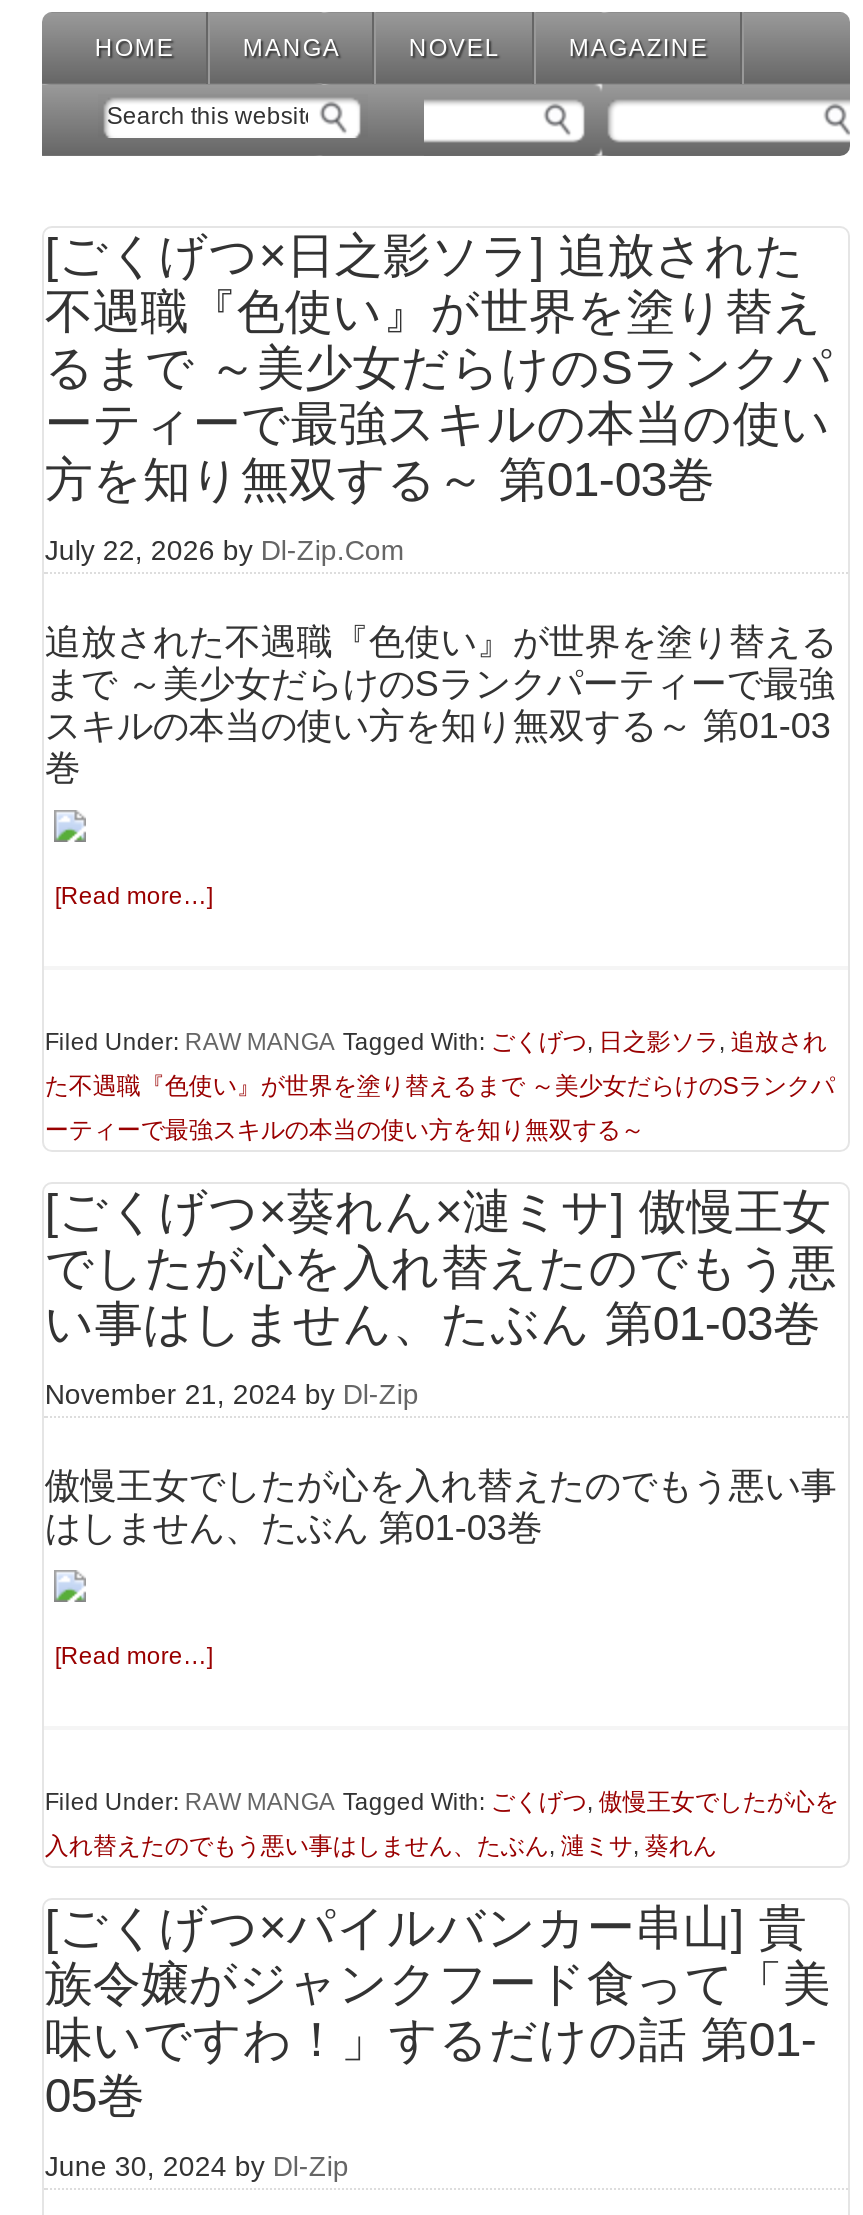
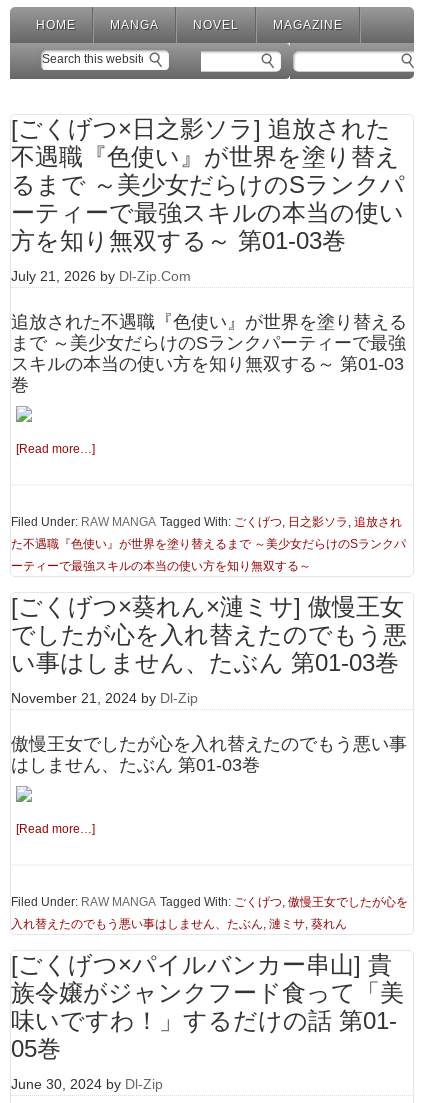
- July 22, 2026 by Dl-Zip.Com
+ July 21, 2026 by Dl-Zip.Com
